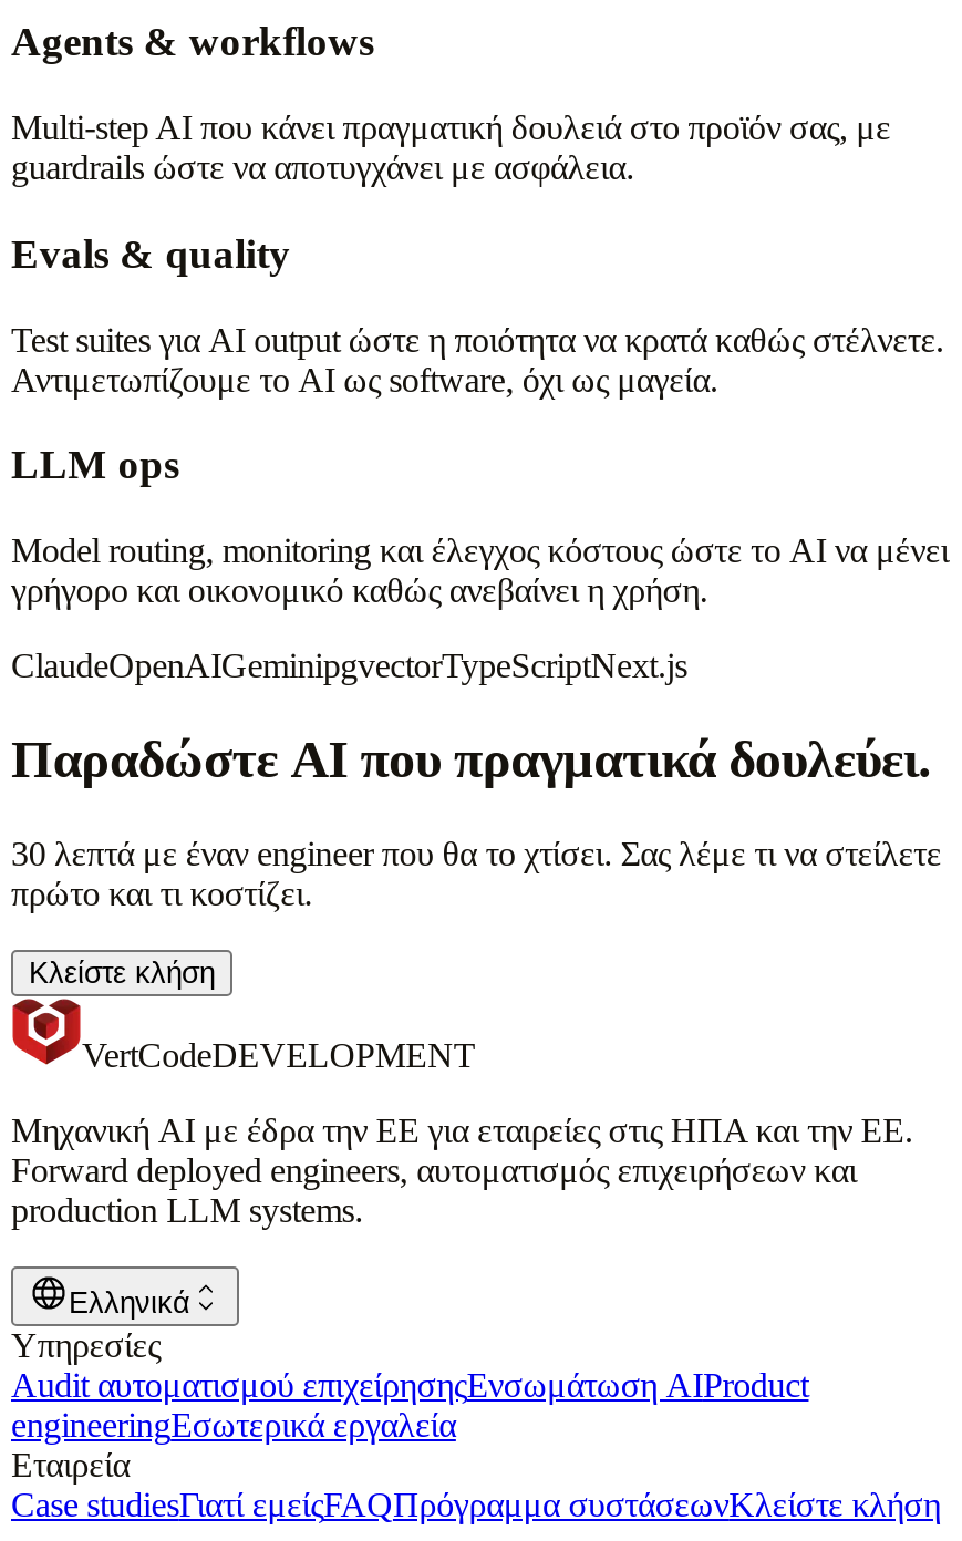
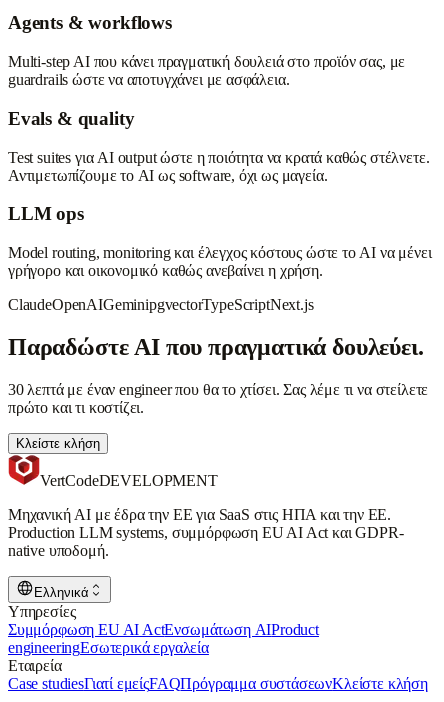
- Μηχανική AI με έδρα την ΕΕ για εταιρείες στις ΗΠΑ και την ΕΕ.
- Forward deployed engineers, αυτοματισμός επιχειρήσεων και
- production LLM systems.
+ Μηχανική AI με έδρα την ΕΕ για SaaS στις ΗΠΑ και την ΕΕ.
+ Production LLM systems, συμμόρφωση EU AI Act και GDPR-
+ native υποδομή.

- Audit αυτοματισμού επιχείρησηςΕνσωμάτωση AIProduct
+ Συμμόρφωση EU AI ActΕνσωμάτωση AIProduct
